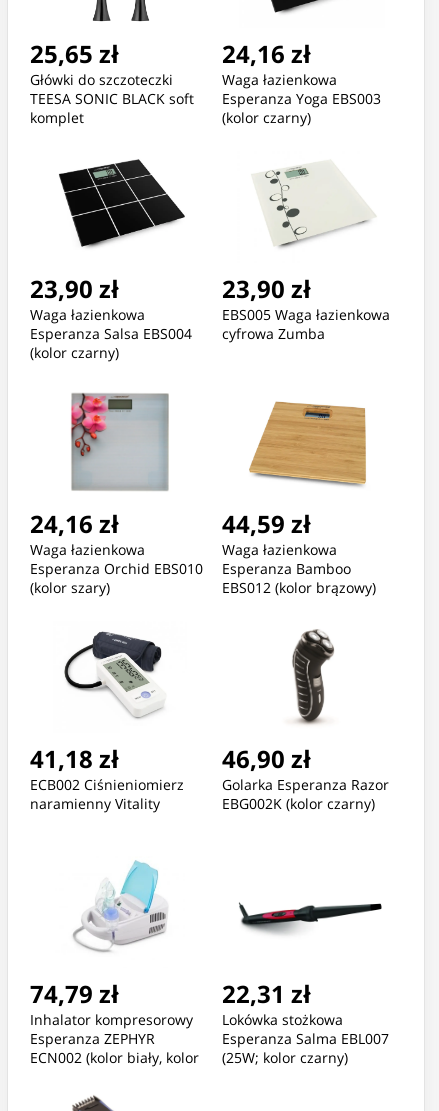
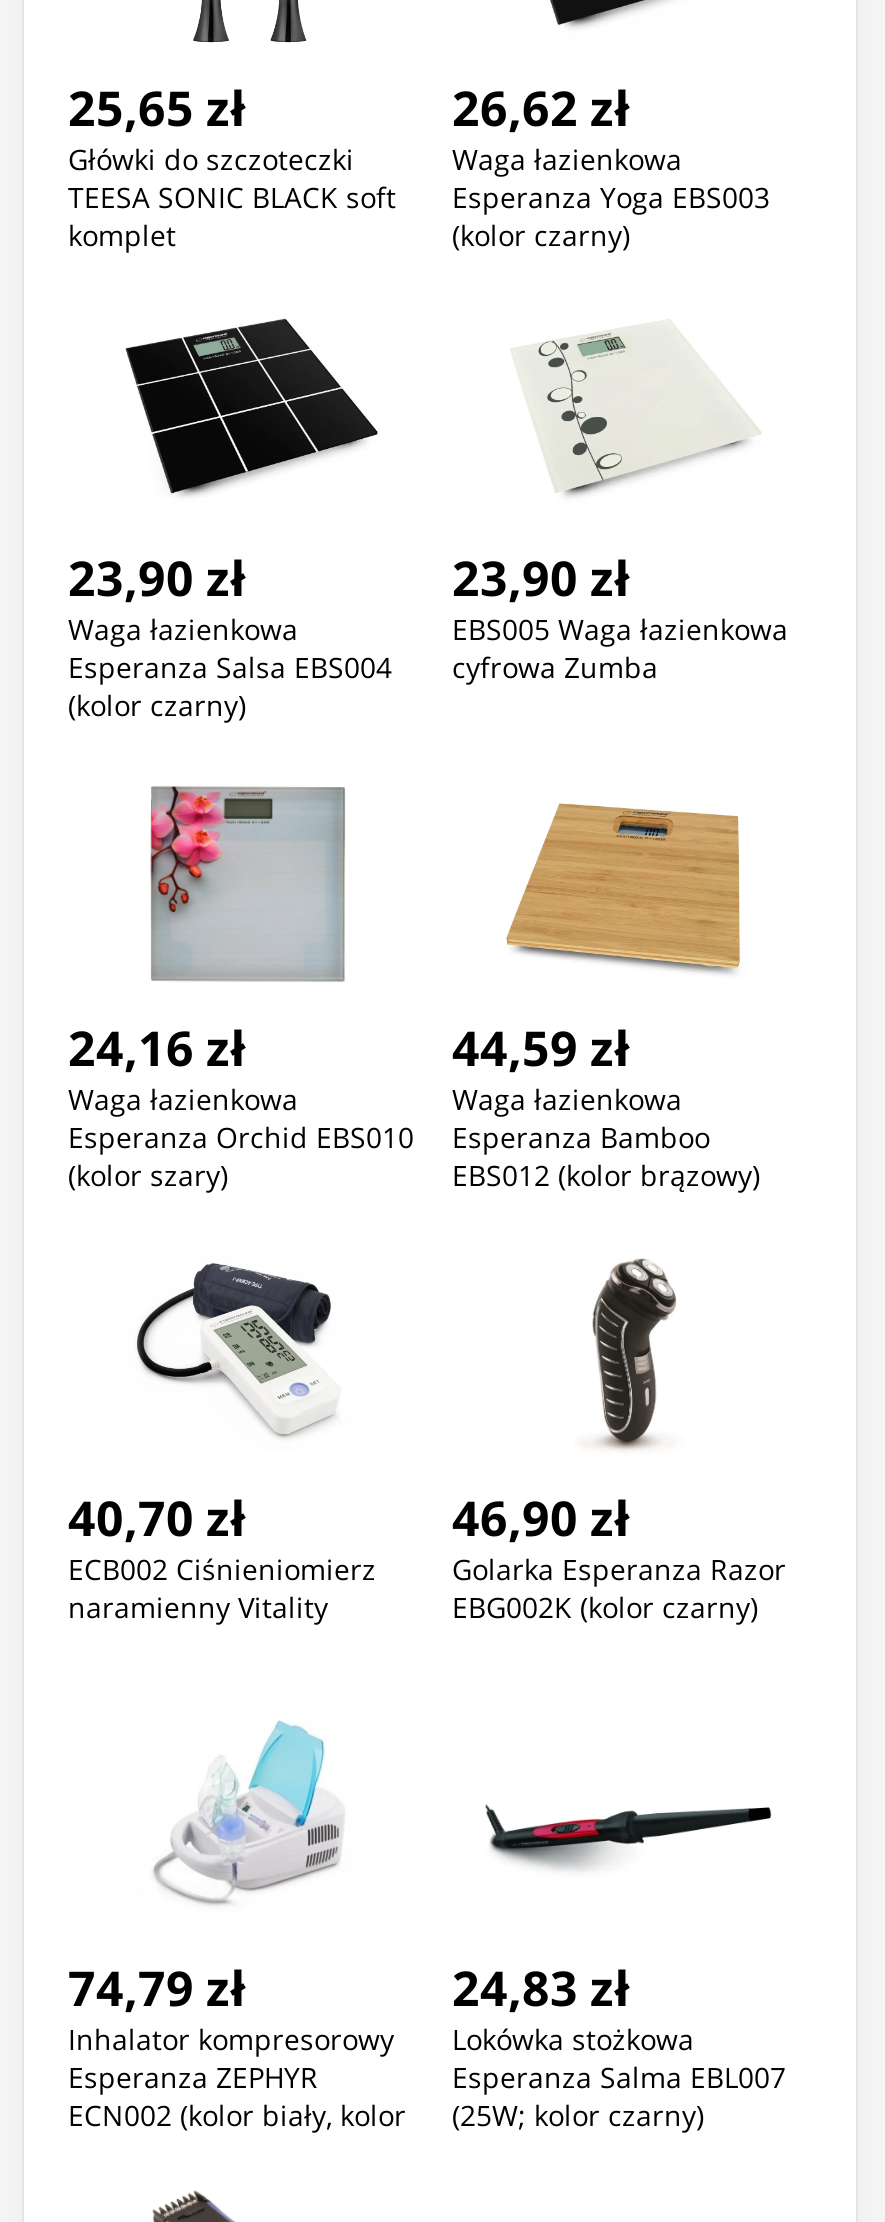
- 24,16 zł
+ 26,62 zł

- 41,18 zł
+ 40,70 zł

- 22,31 zł
+ 24,83 zł
